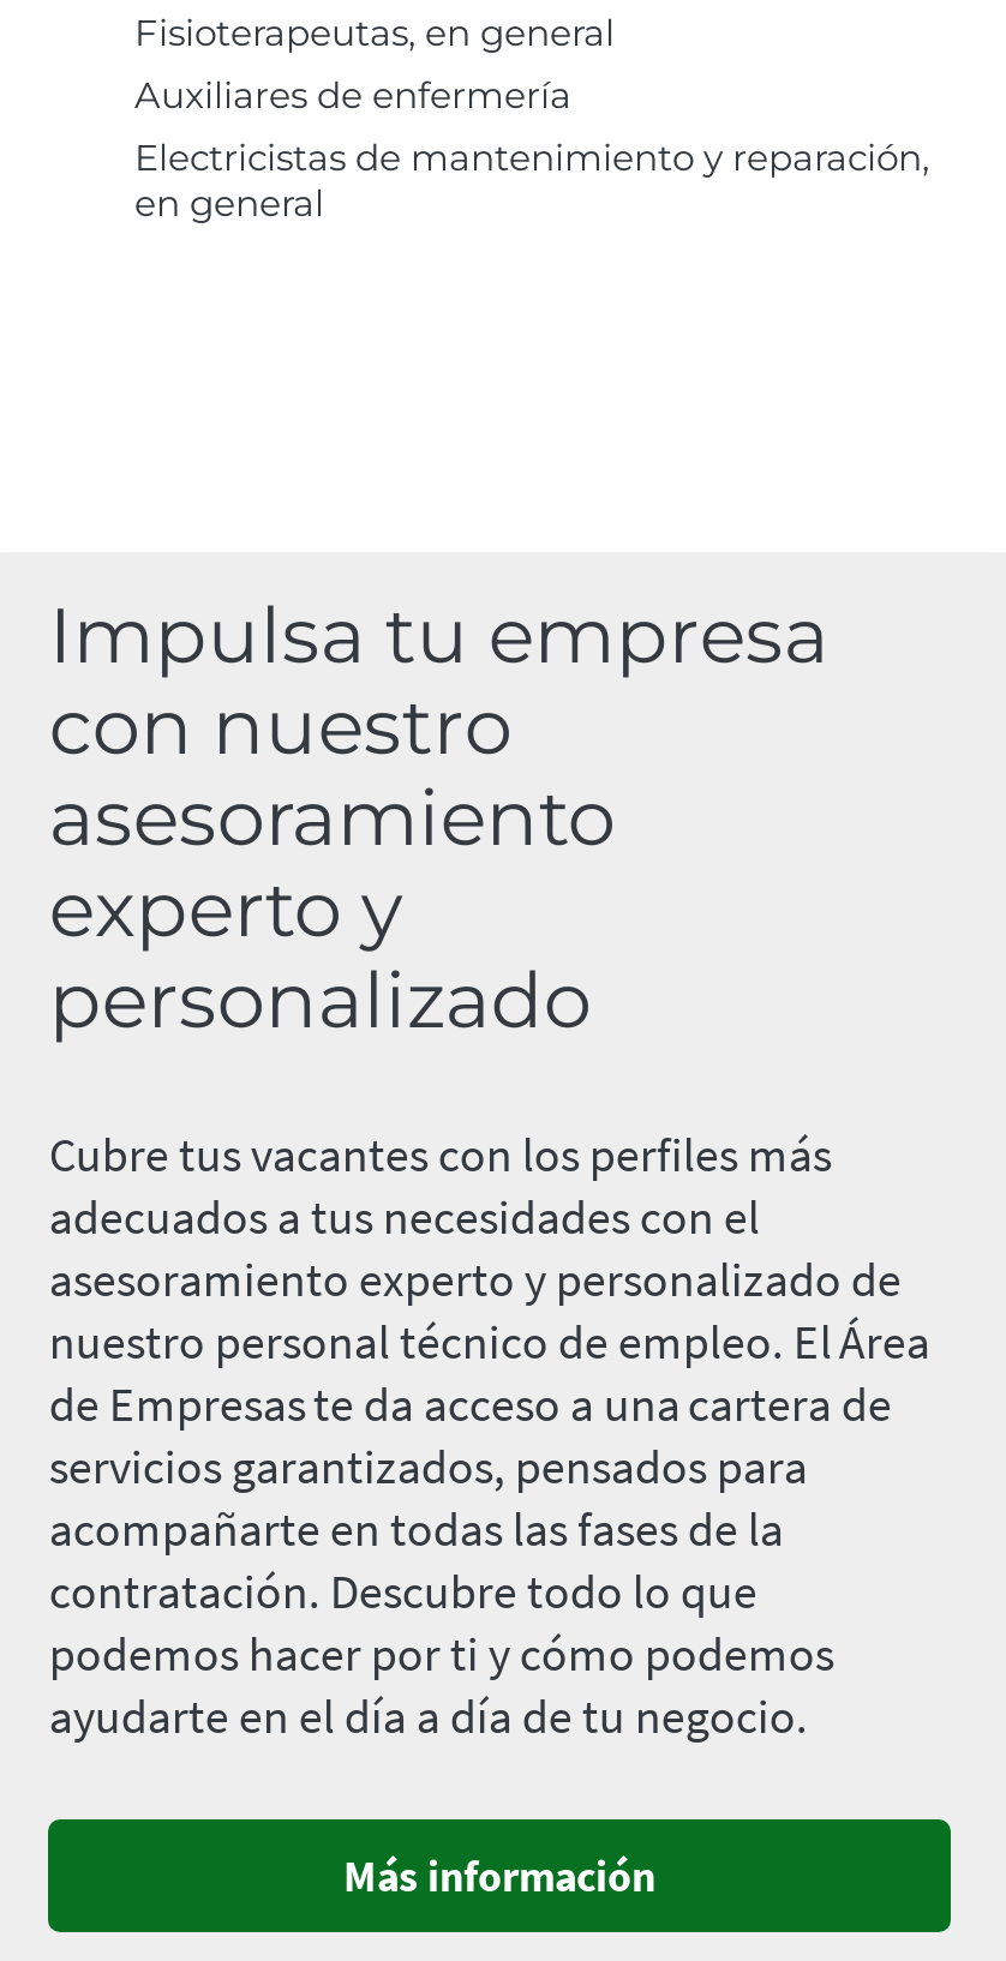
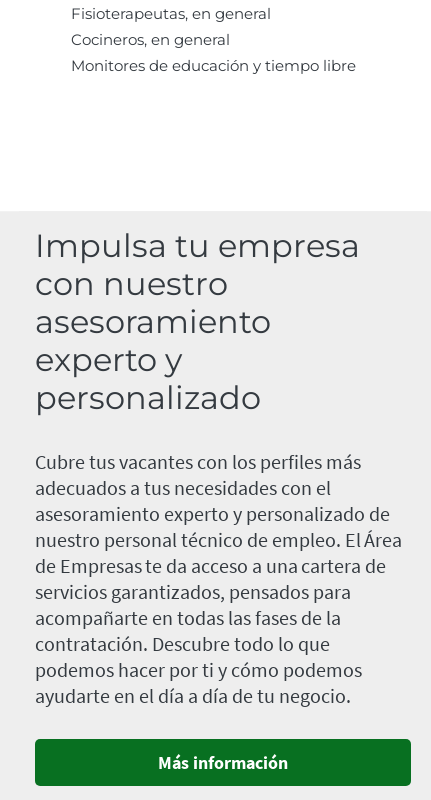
- Auxiliares de enfermería
- Electricistas de mantenimiento y reparación,
- en general
+ Cocineros, en general
+ Monitores de educación y tiempo libre
